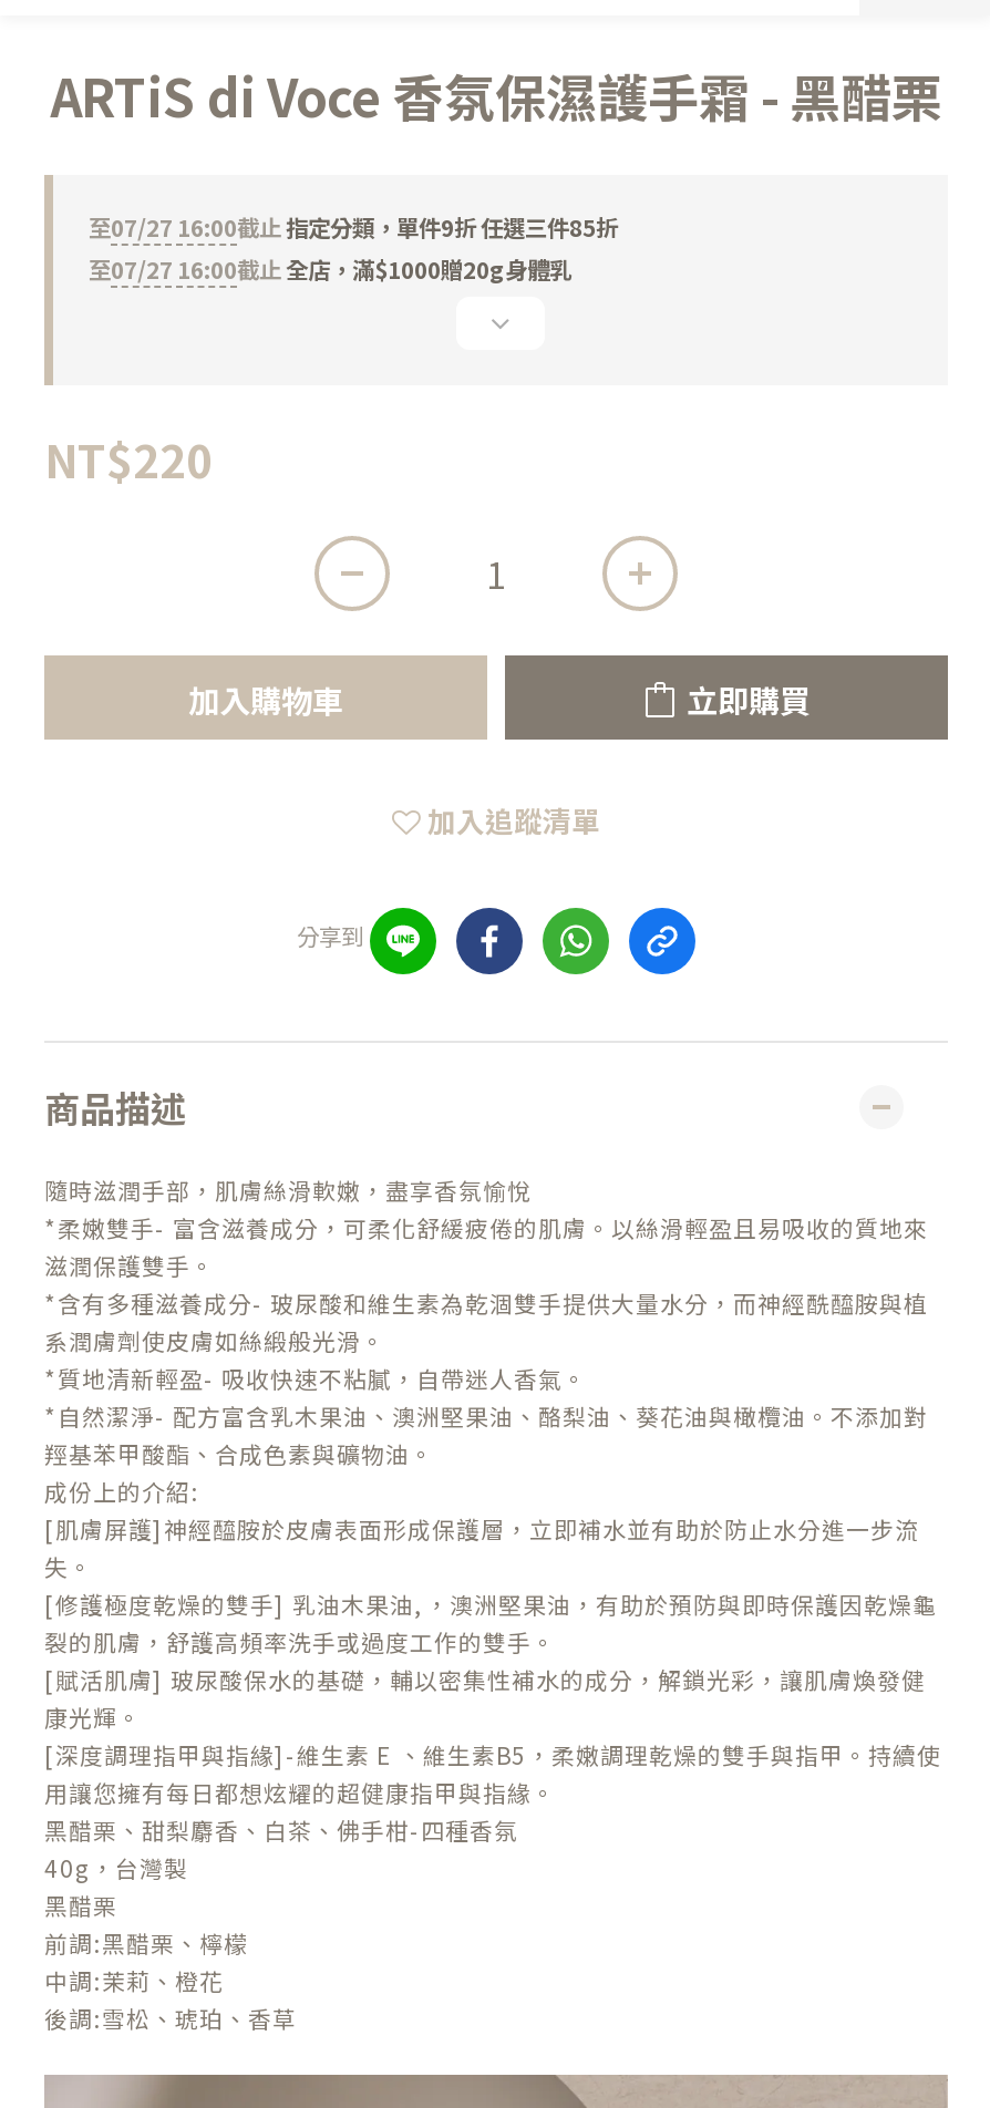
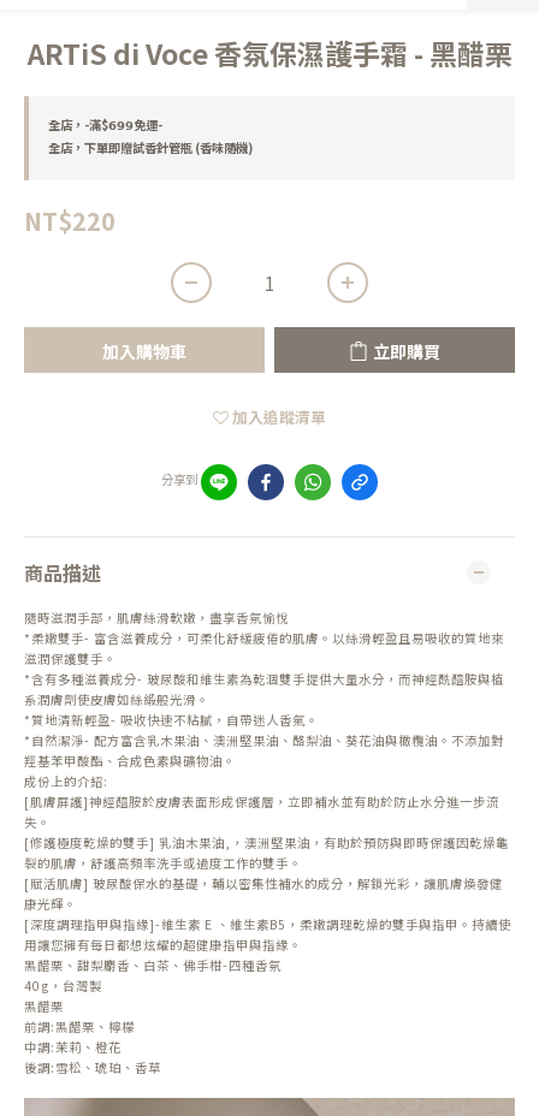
- 至07/27 16:00截止指定分類，單件9折 任選三件85折
- 至07/27 16:00截止全店，滿$1000贈20g身體乳
+ 全店，-滿$𝟲𝟵𝟵免運-
+ 全店，下單即贈試香針管瓶 (香味隨機)
